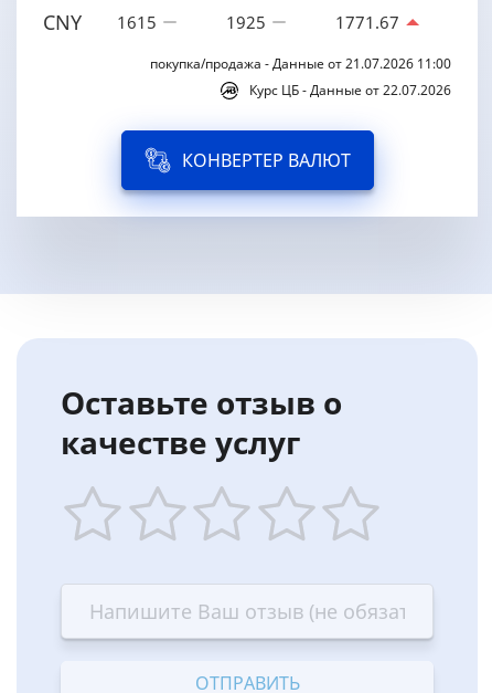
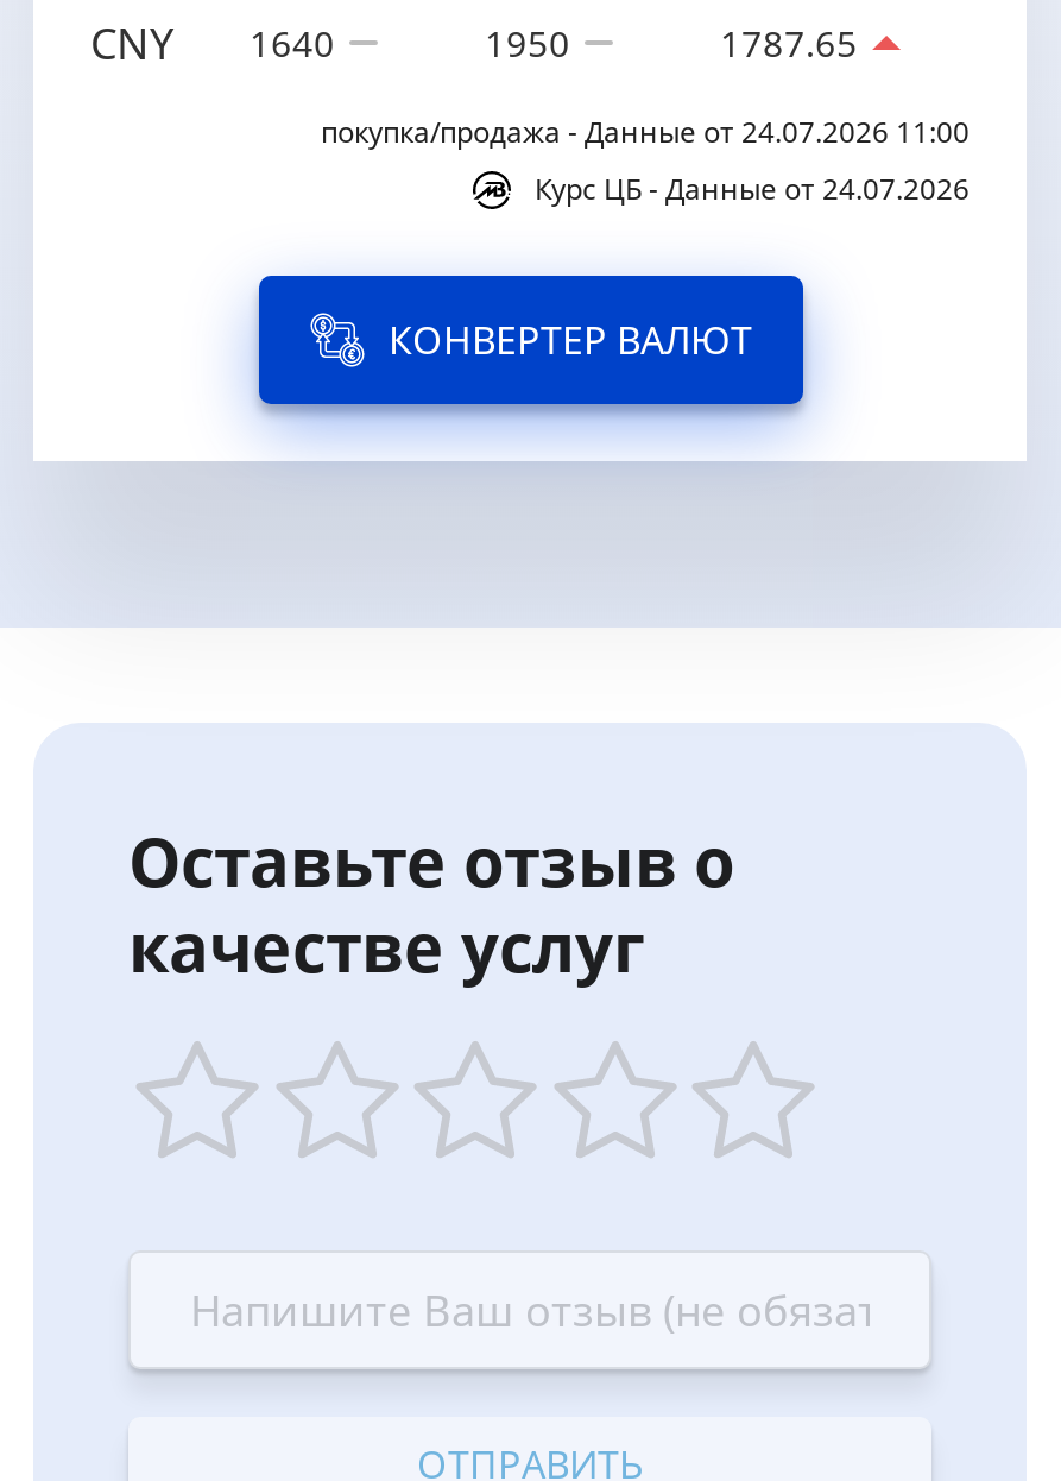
- CNY 1615
+ CNY 1640

- 1925
+ 1950

- 1771.67
+ 1787.65

- покупка/продажа - Данные от 21.07.2026 11:00
+ покупка/продажа - Данные от 24.07.2026 11:00

- Курс ЦБ - Данные от 22.07.2026
+ Курс ЦБ - Данные от 24.07.2026
